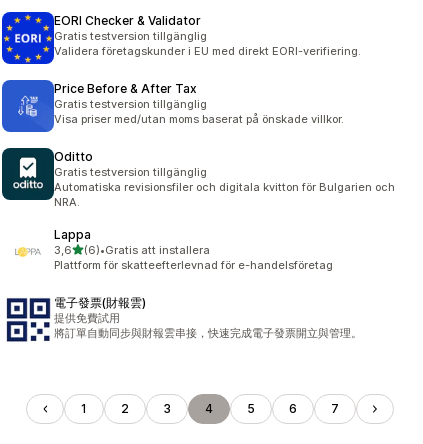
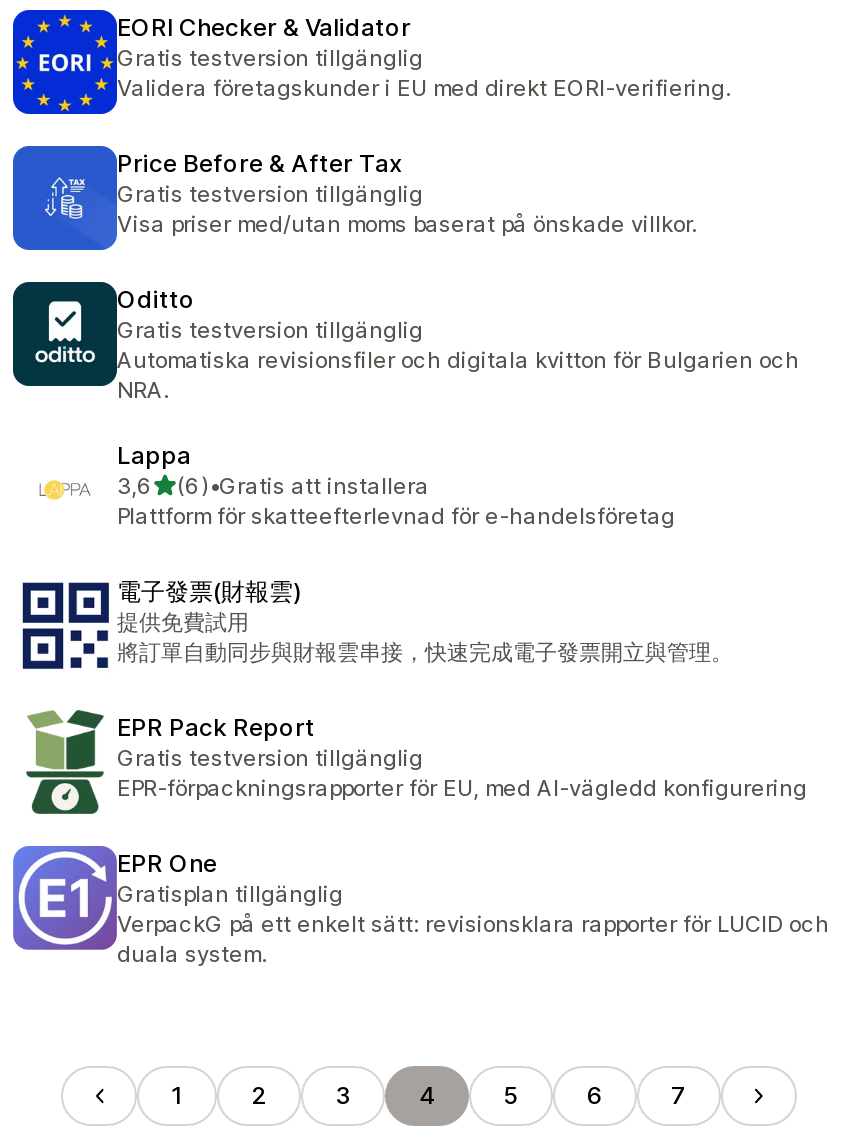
+ [image]

+ [image]
+ EPR Pack Report
+ Gratis testversion tillgänglig
+ EPR-förpackningsrapporter för EU, med AI-vägledd konfigurering
+ EPR One
+ Gratisplan tillgänglig
+ VerpackG på ett enkelt sätt: revisionsklara rapporter för LUCID och
+ duala system.
